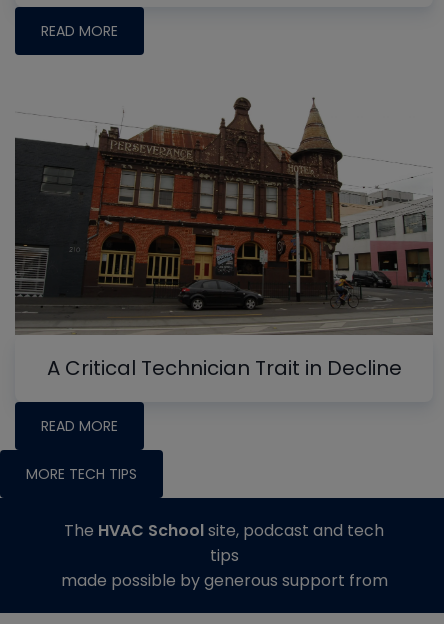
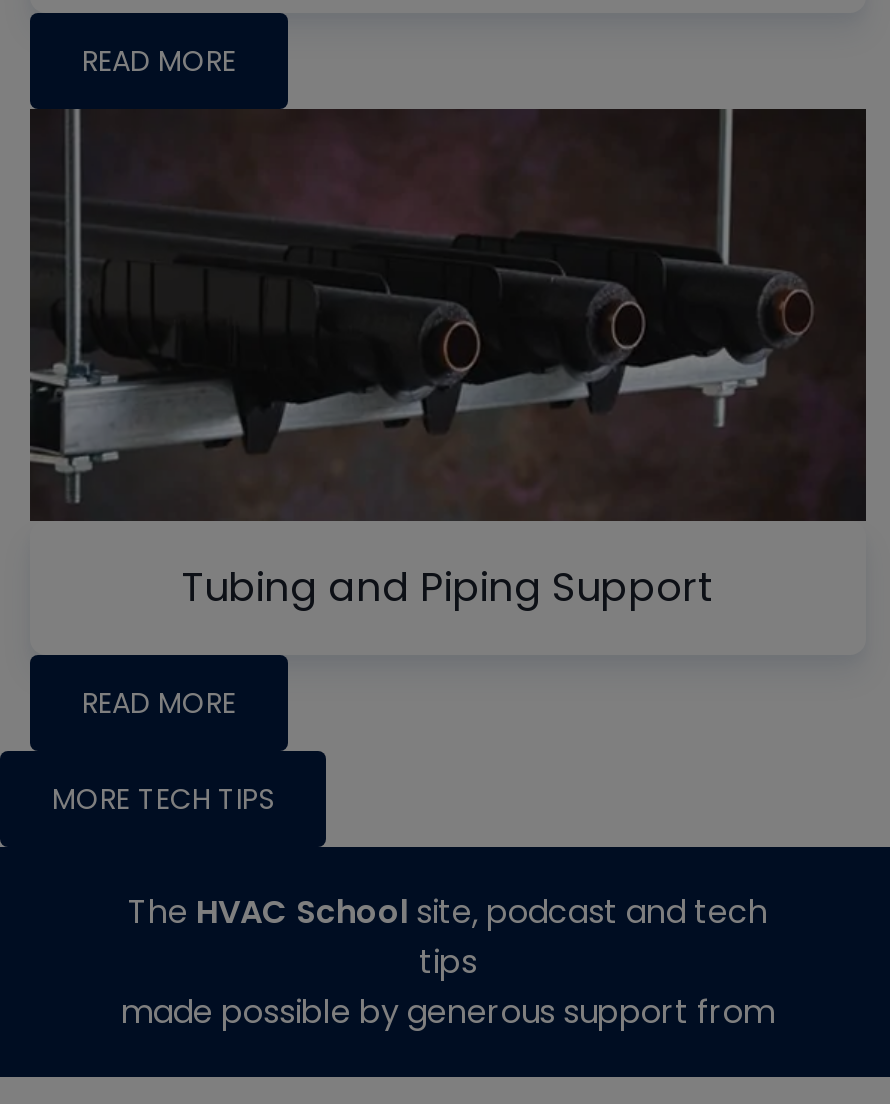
- [image]
- A Critical Technician Trait in Decline
+ [image]
+ Tubing and Piping Support
